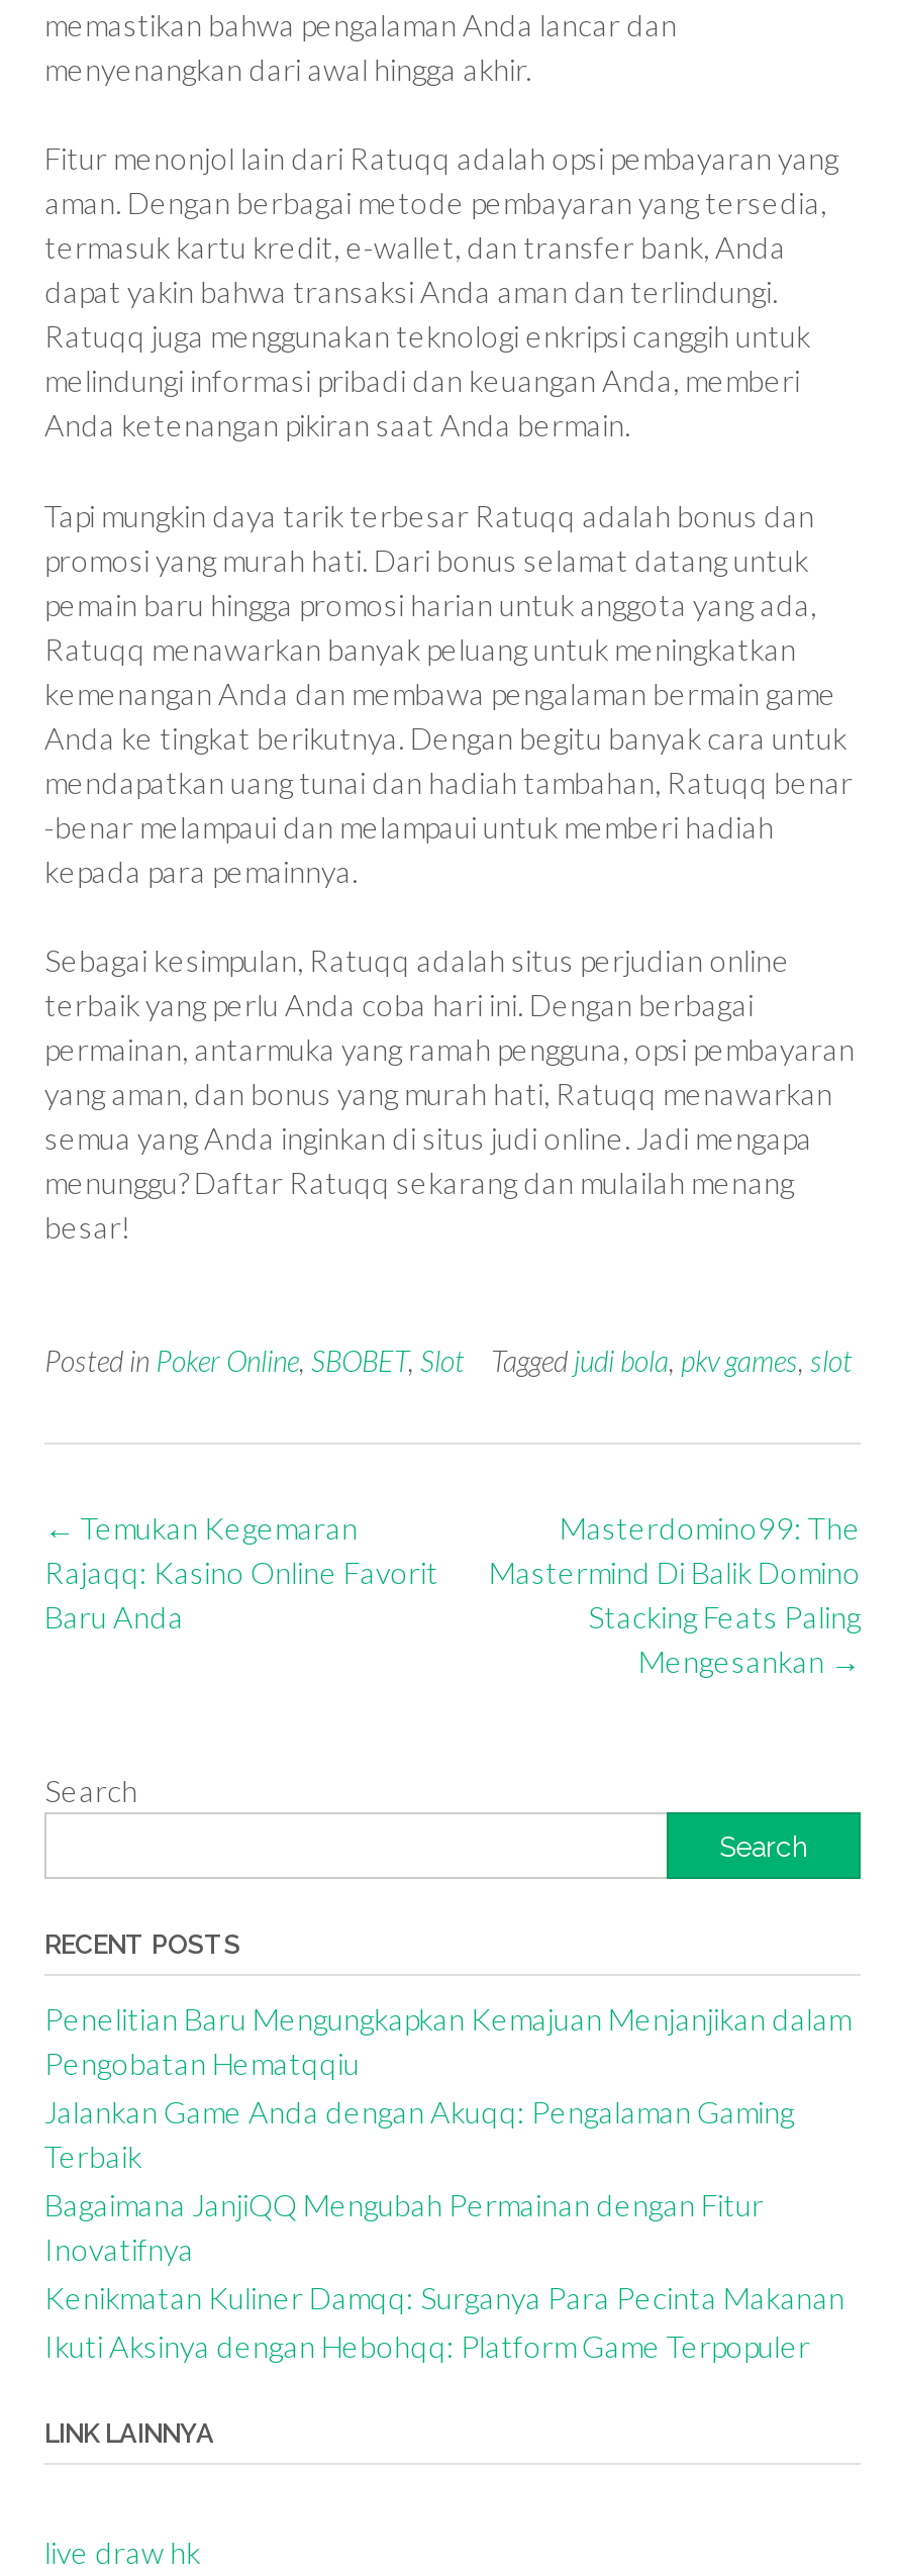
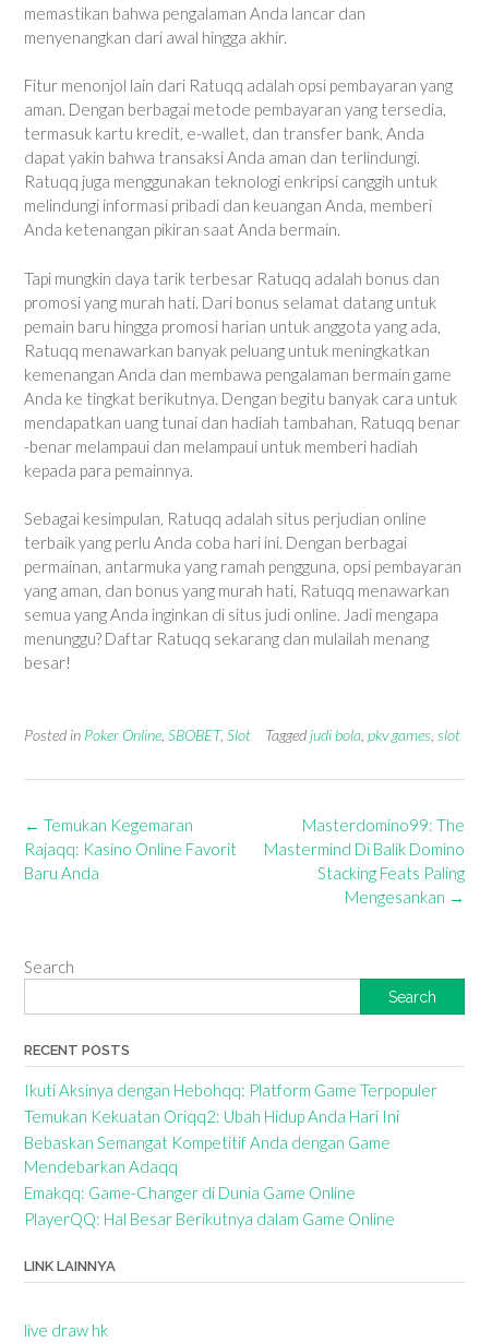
- Penelitian Baru Mengungkapkan Kemajuan Menjanjikan dalam
- Pengobatan Hematqqiu
- Jalankan Game Anda dengan Akuqq: Pengalaman Gaming
- Terbaik
- Bagaimana JanjiQQ Mengubah Permainan dengan Fitur
- Inovatifnya
- Kenikmatan Kuliner Damqq: Surganya Para Pecinta Makanan

moved up: Ikuti Aksinya dengan Hebohqq: Platform Game Terpopuler

+ Temukan Kekuatan Oriqq2: Ubah Hidup Anda Hari Ini
+ Bebaskan Semangat Kompetitif Anda dengan Game
+ Mendebarkan Adaqq
+ Emakqq: Game-Changer di Dunia Game Online
+ PlayerQQ: Hal Besar Berikutnya dalam Game Online
